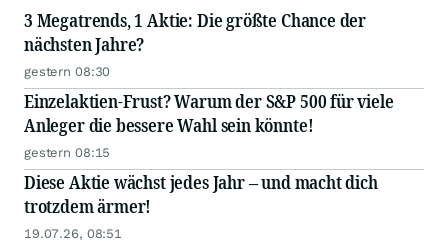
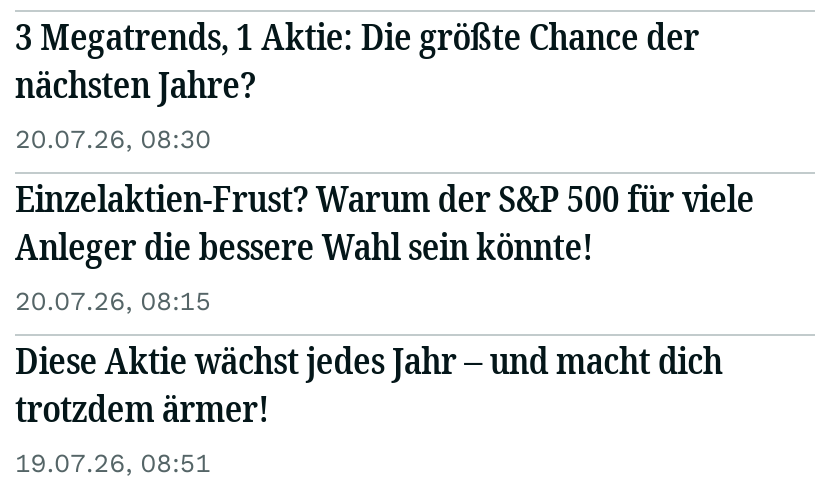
- gestern 08:30
+ 20.07.26, 08:30

- gestern 08:15
+ 20.07.26, 08:15
